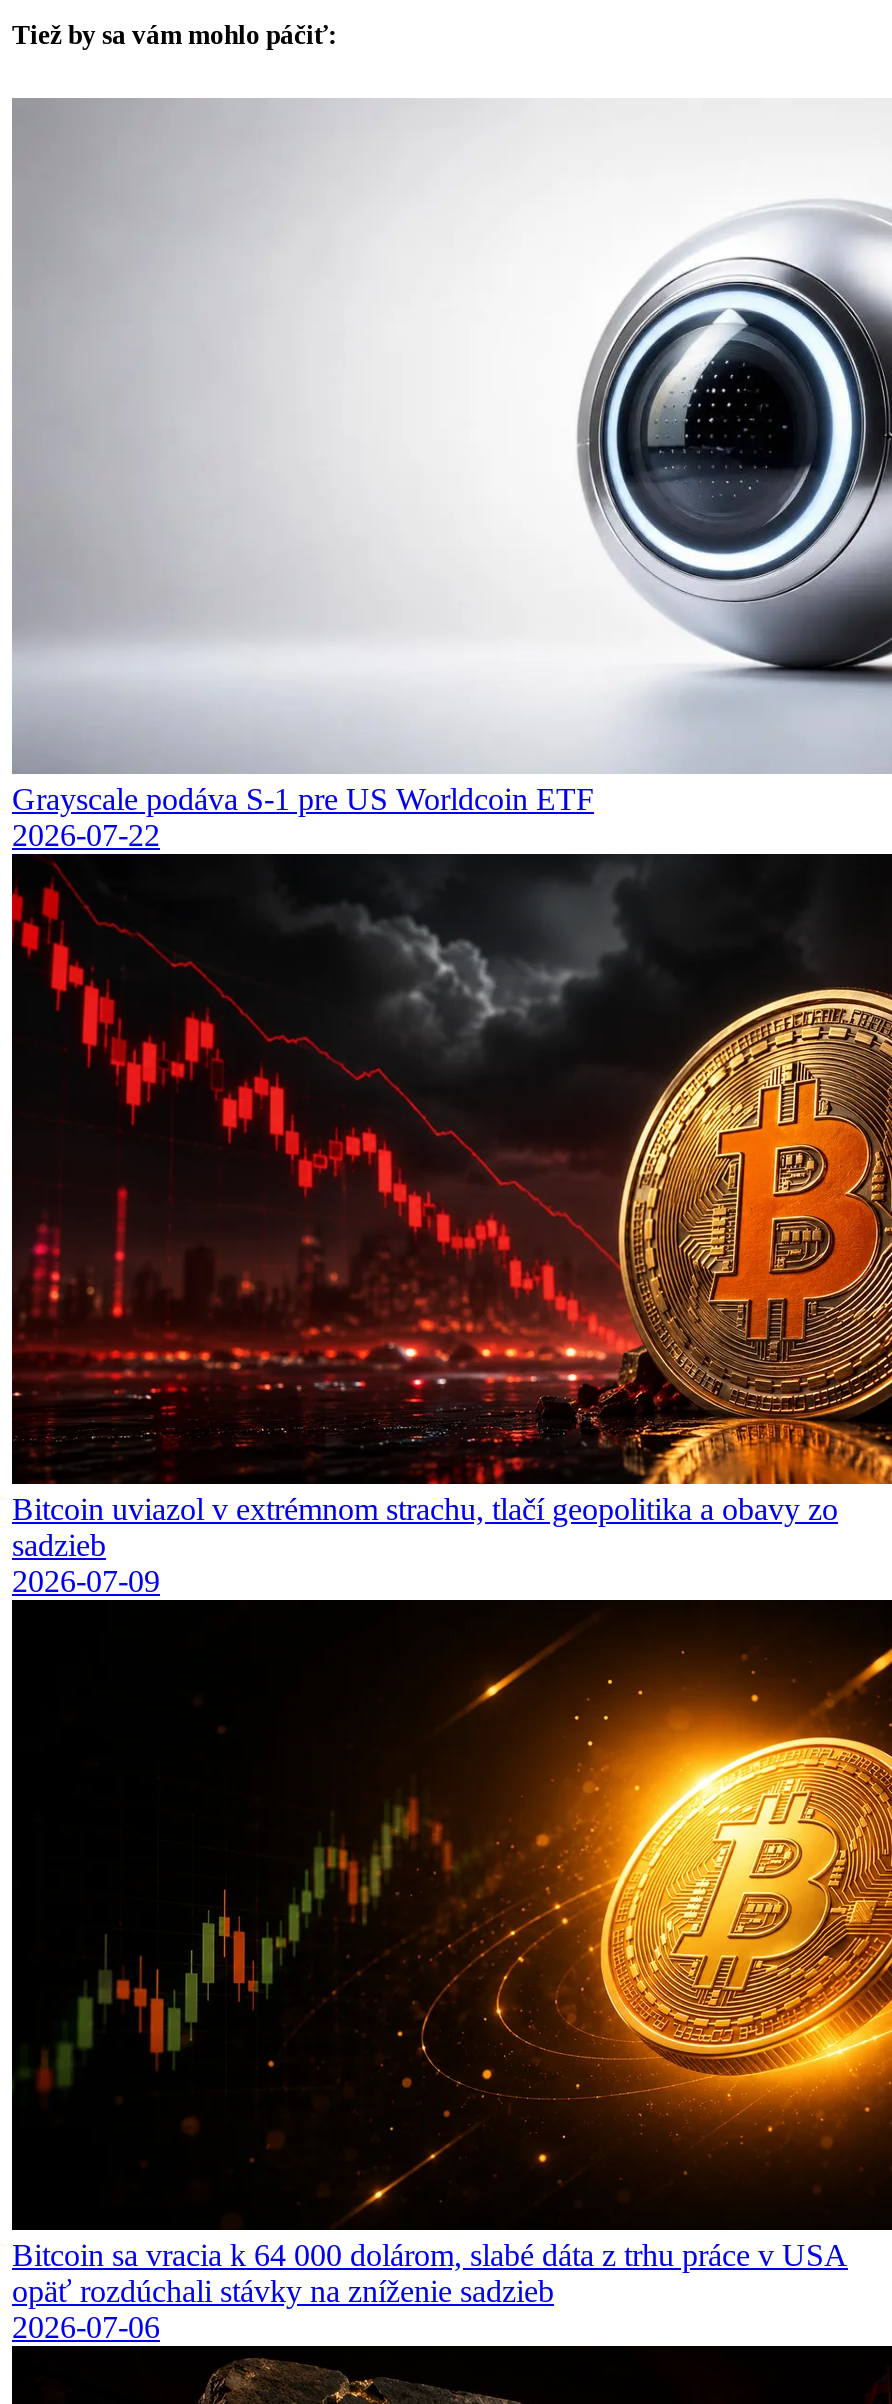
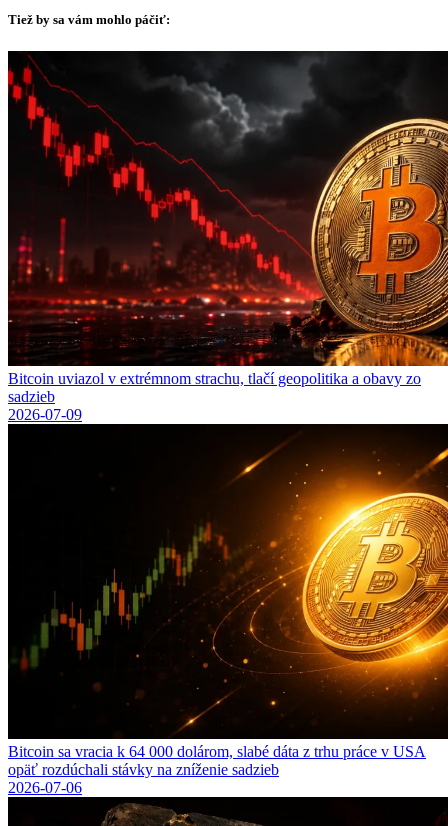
- [image]
- Grayscale podáva S-1 pre US Worldcoin ETF
- 2026-07-22

- [image]
